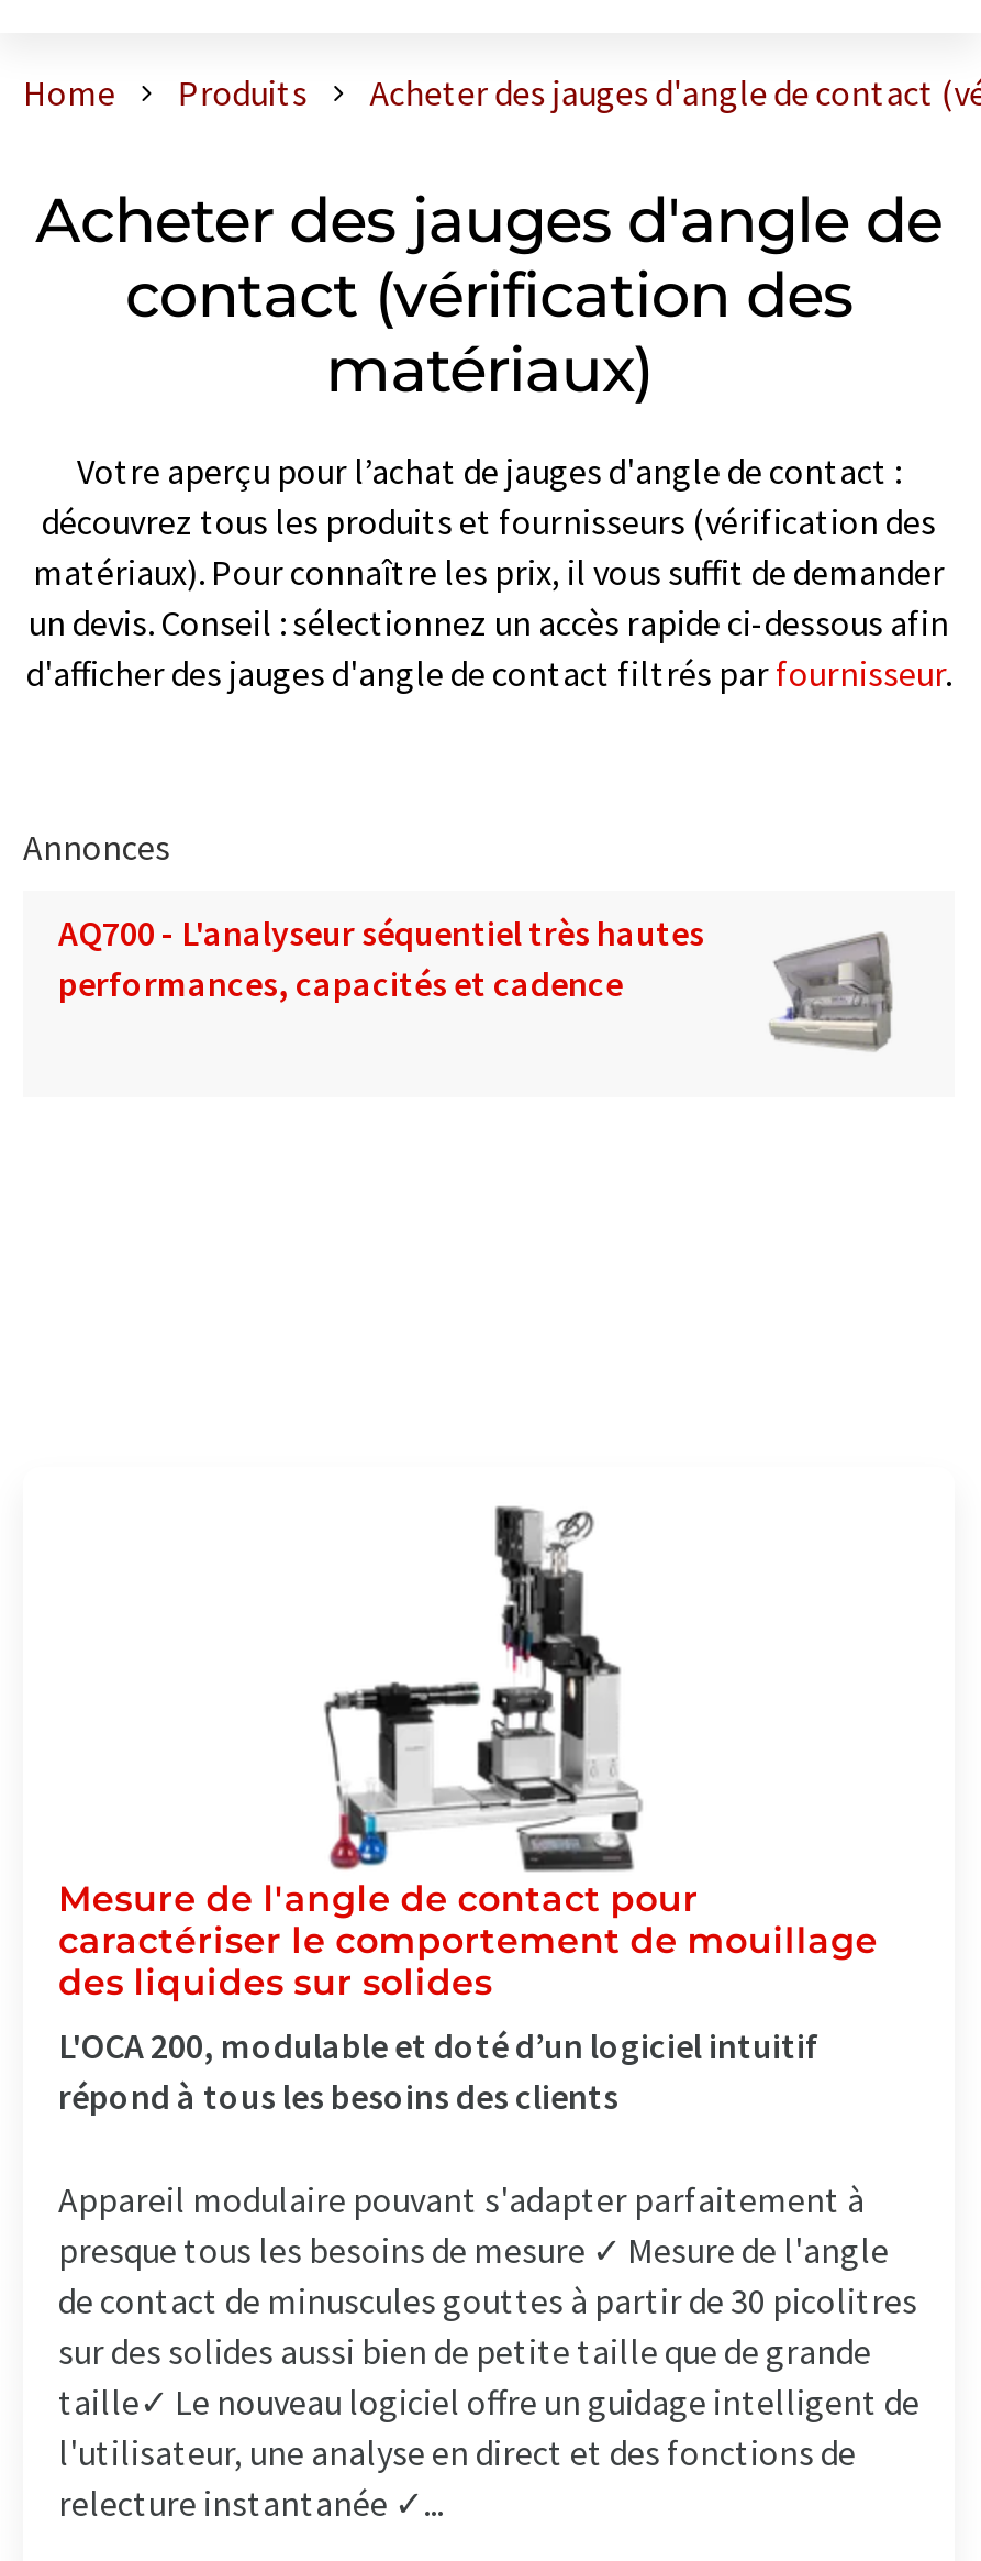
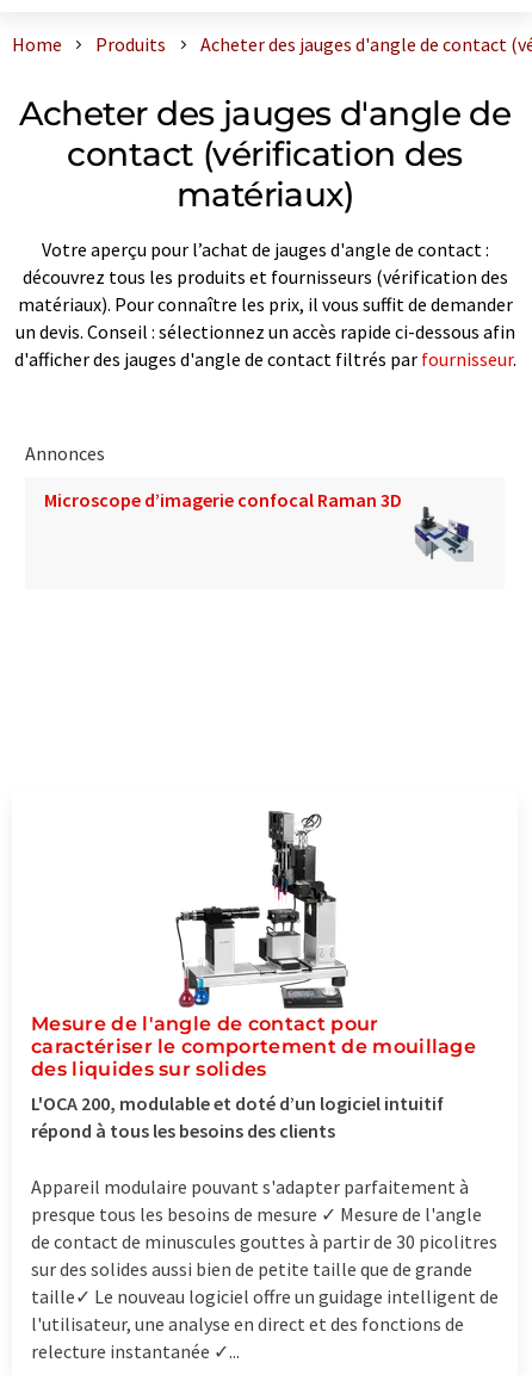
- [image]
- AQ700 - L'analyseur séquentiel très hautes
- performances, capacités et cadence
+ [image]
+ Microscope d’imagerie confocal Raman 3D
